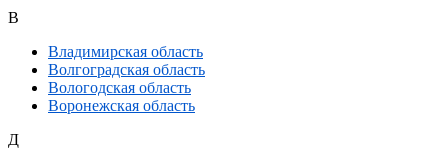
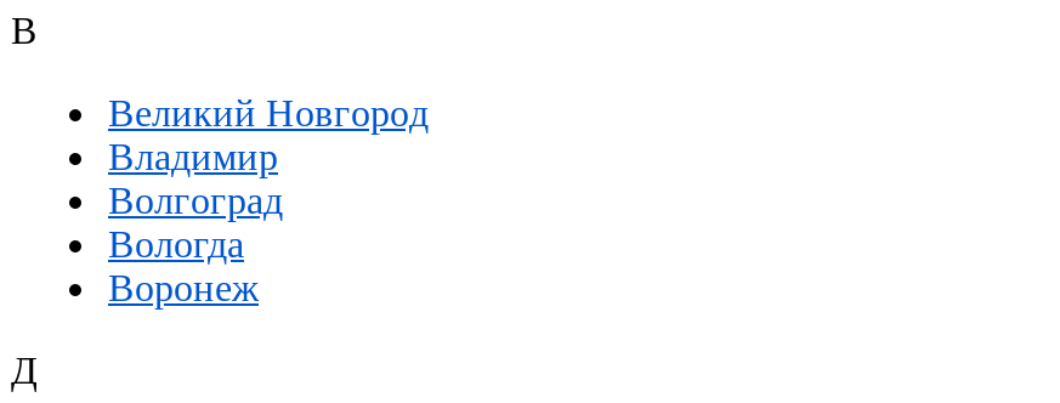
- Владимирская область
- Волгоградская область
- Вологодская область
- Воронежская область
+ Великий Новгород
+ Владимир
+ Волгоград
+ Вологда
+ Воронеж
